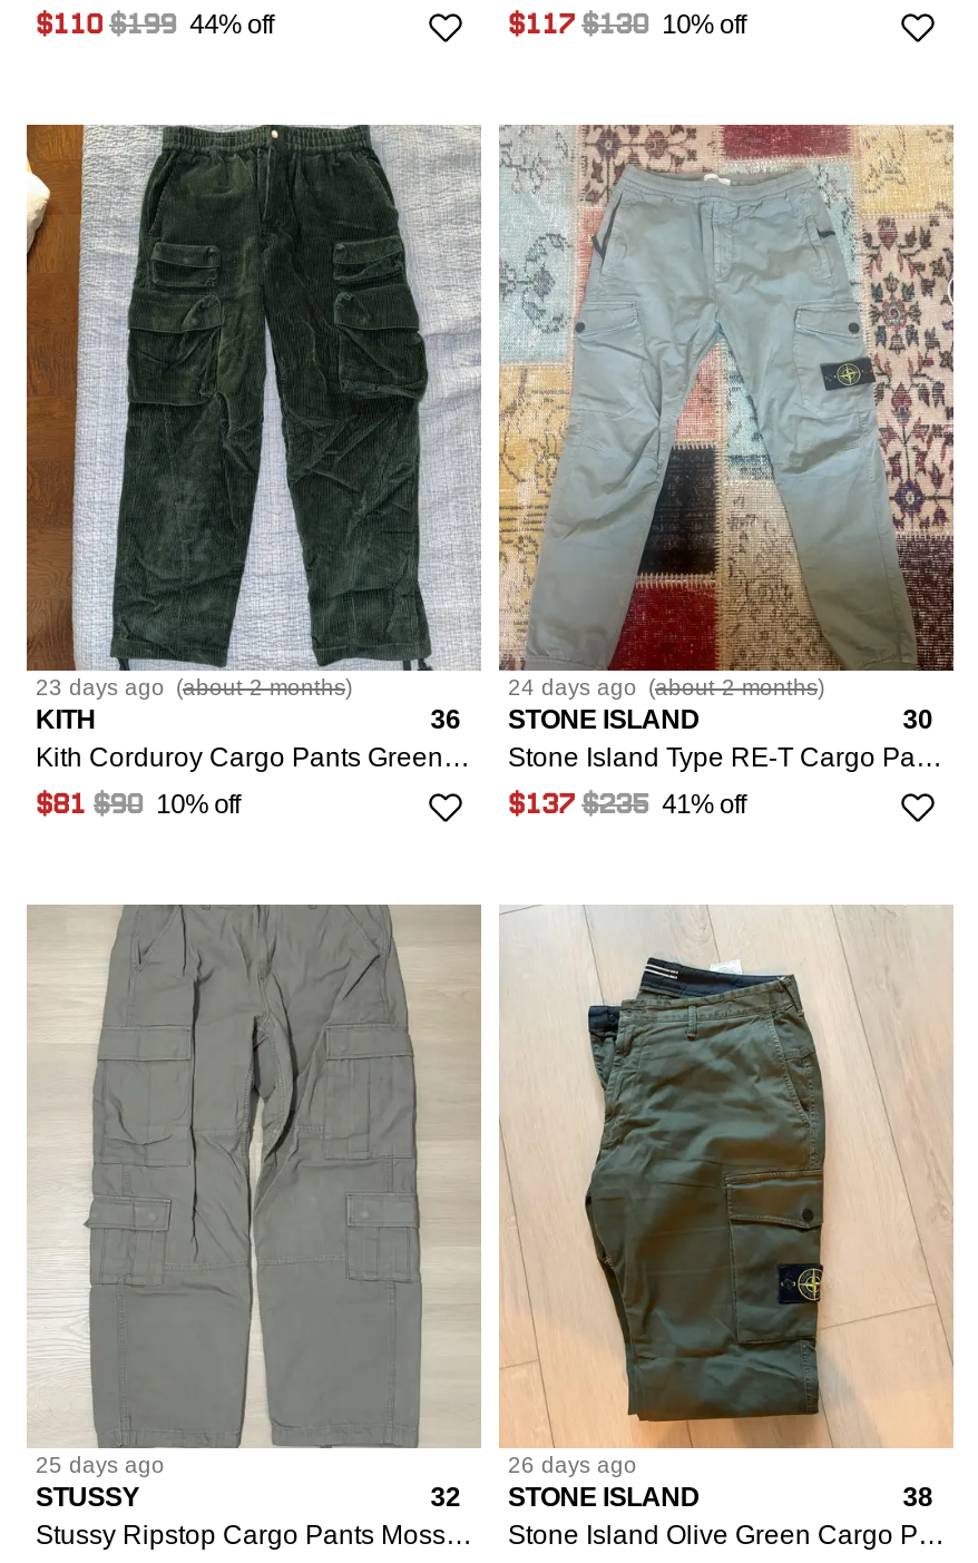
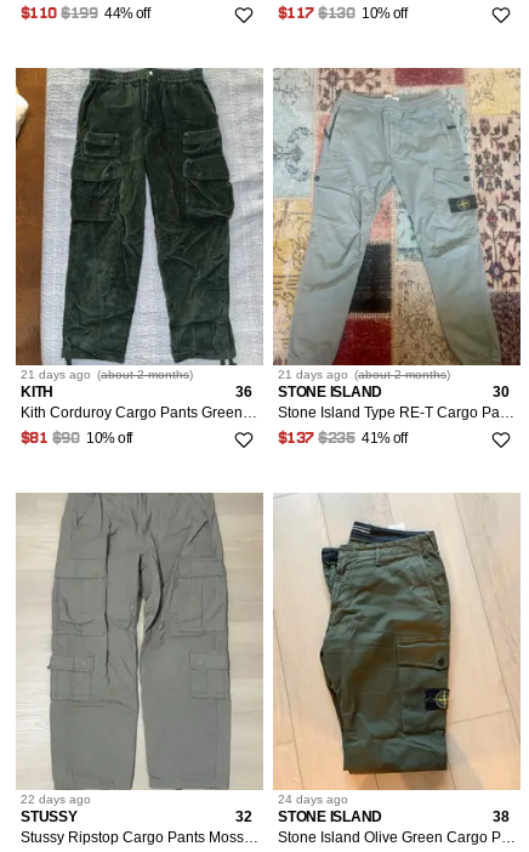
- 23 days ago (about 2 months)
+ 21 days ago (about 2 months)

- 24 days ago (about 2 months)
+ 21 days ago (about 2 months)

- 25 days ago
+ 22 days ago

- 26 days ago
+ 24 days ago
